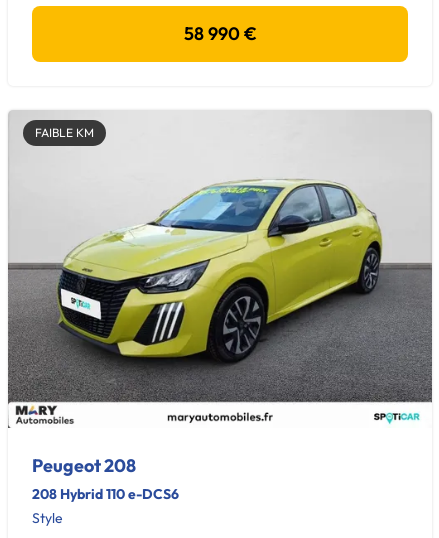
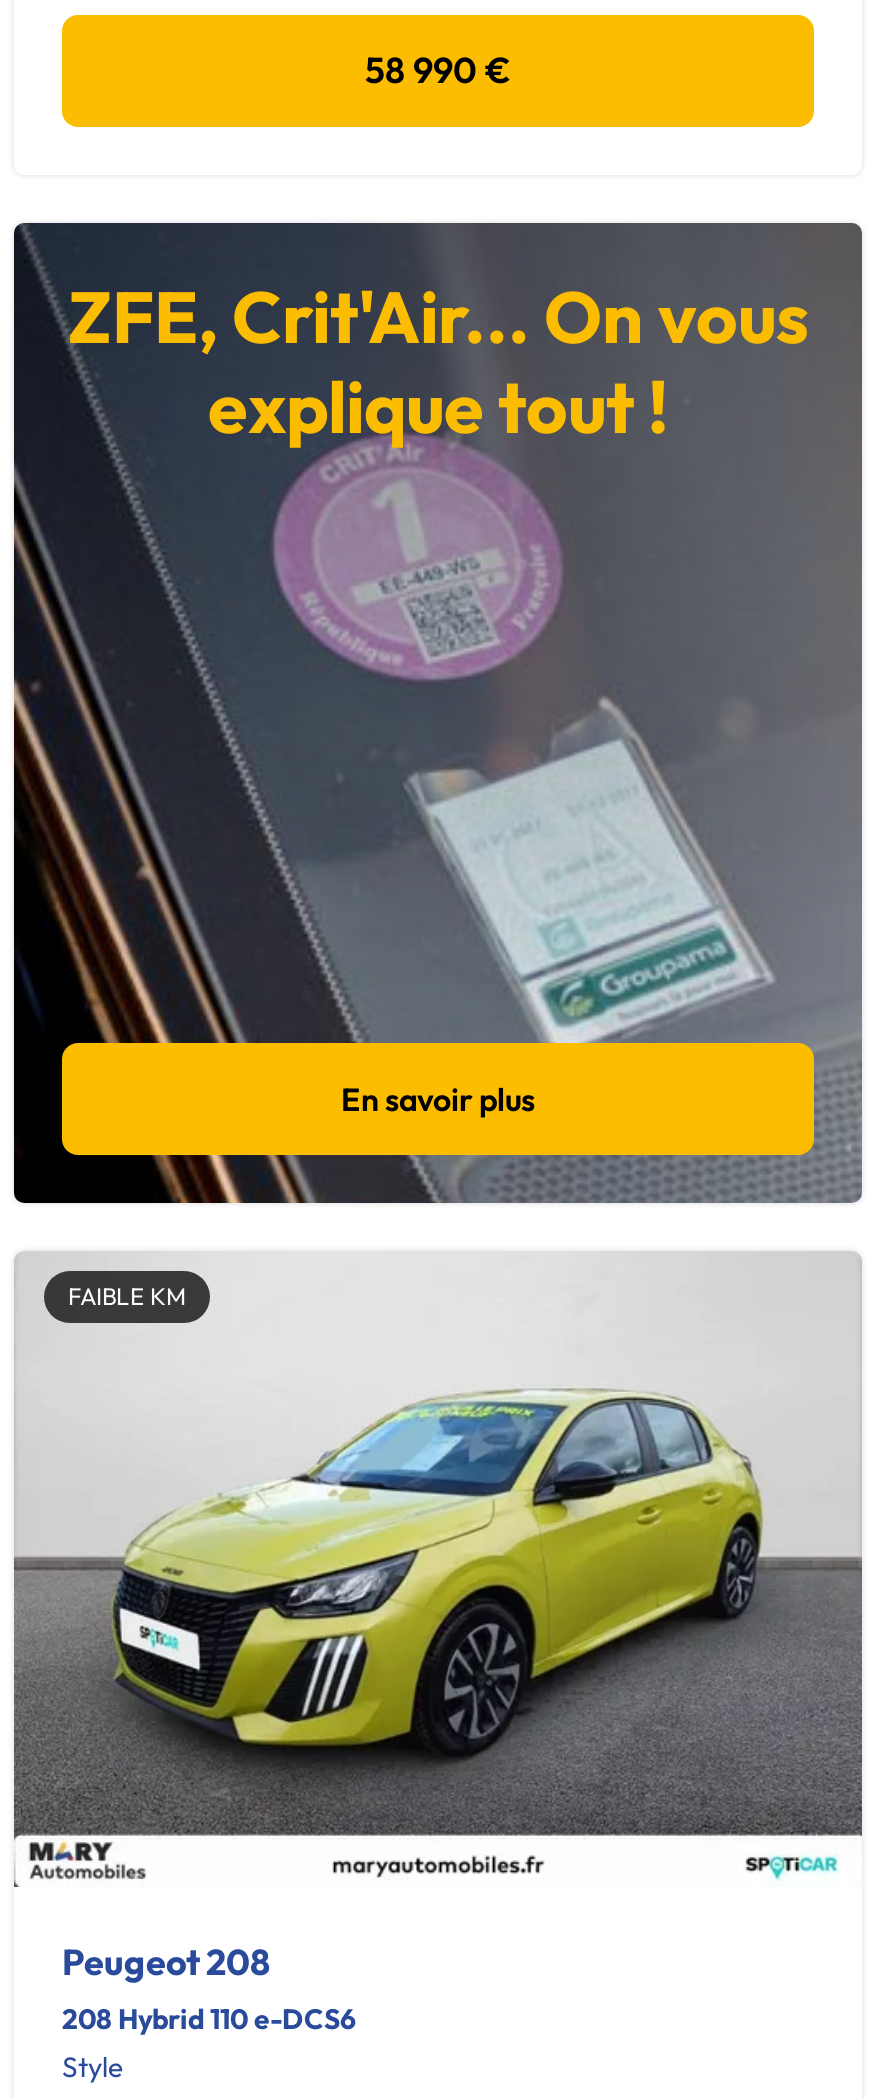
+ [image]
+ ZFE, Crit'Air... On vous
+ explique tout !

+ En savoir plus
